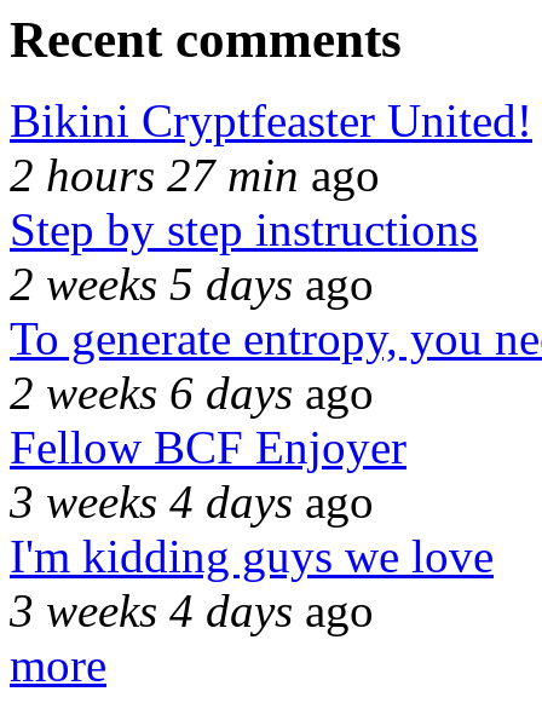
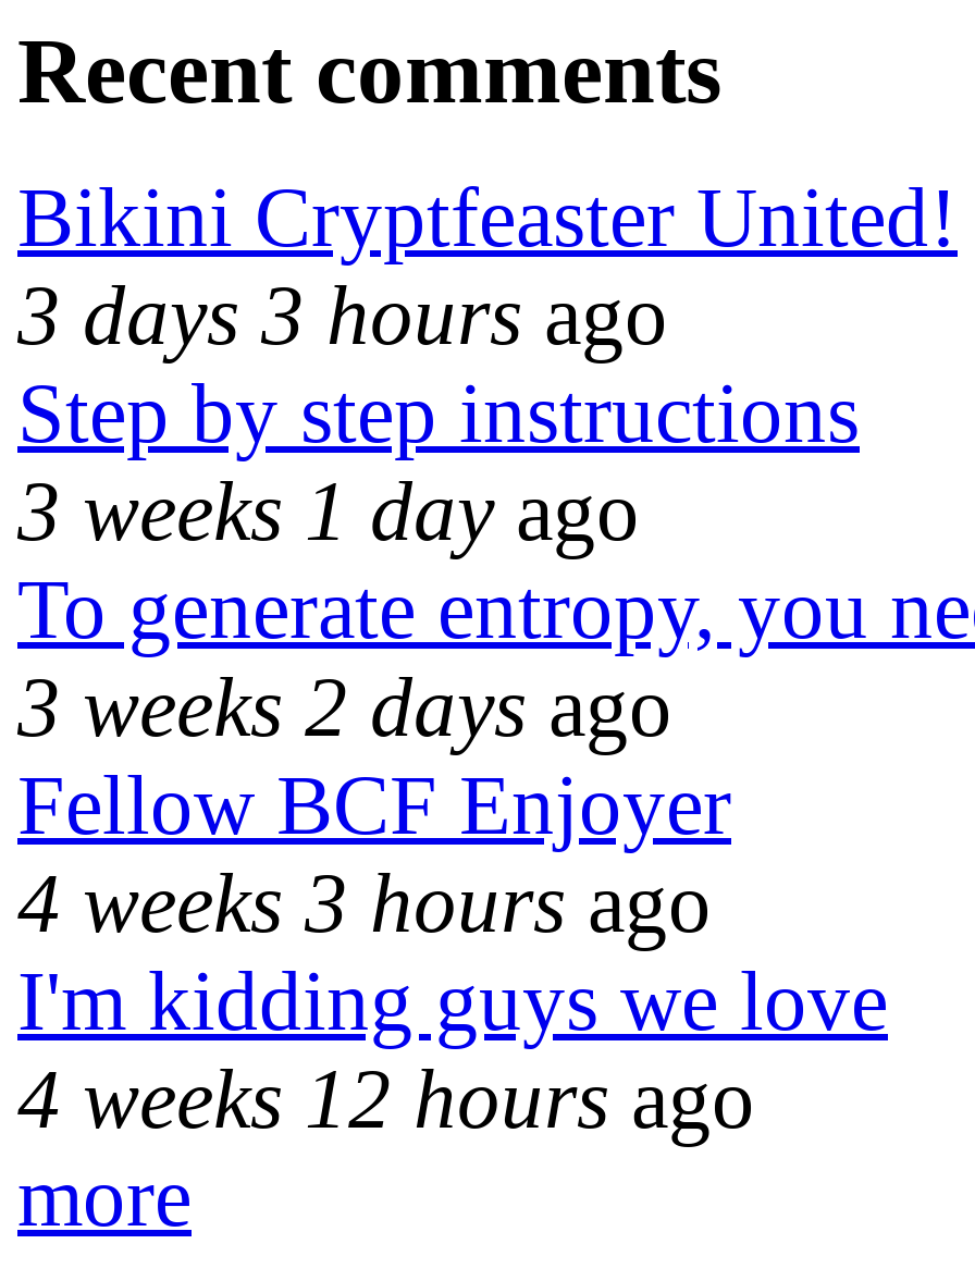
- 2 hours 27 min ago
+ 3 days 3 hours ago

- 2 weeks 5 days ago
+ 3 weeks 1 day ago

- 2 weeks 6 days ago
+ 3 weeks 2 days ago

- 3 weeks 4 days ago
+ 4 weeks 3 hours ago

- 3 weeks 4 days ago
+ 4 weeks 12 hours ago
